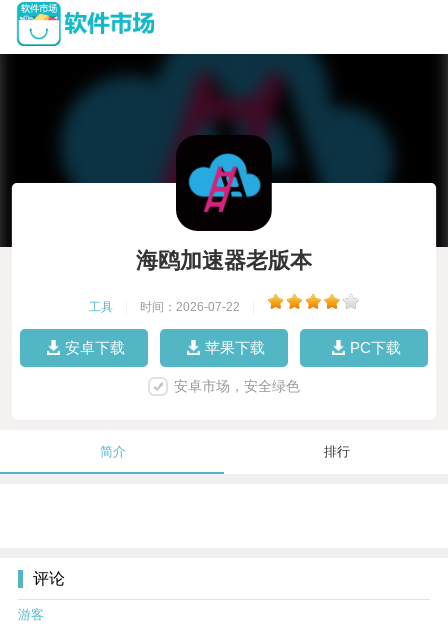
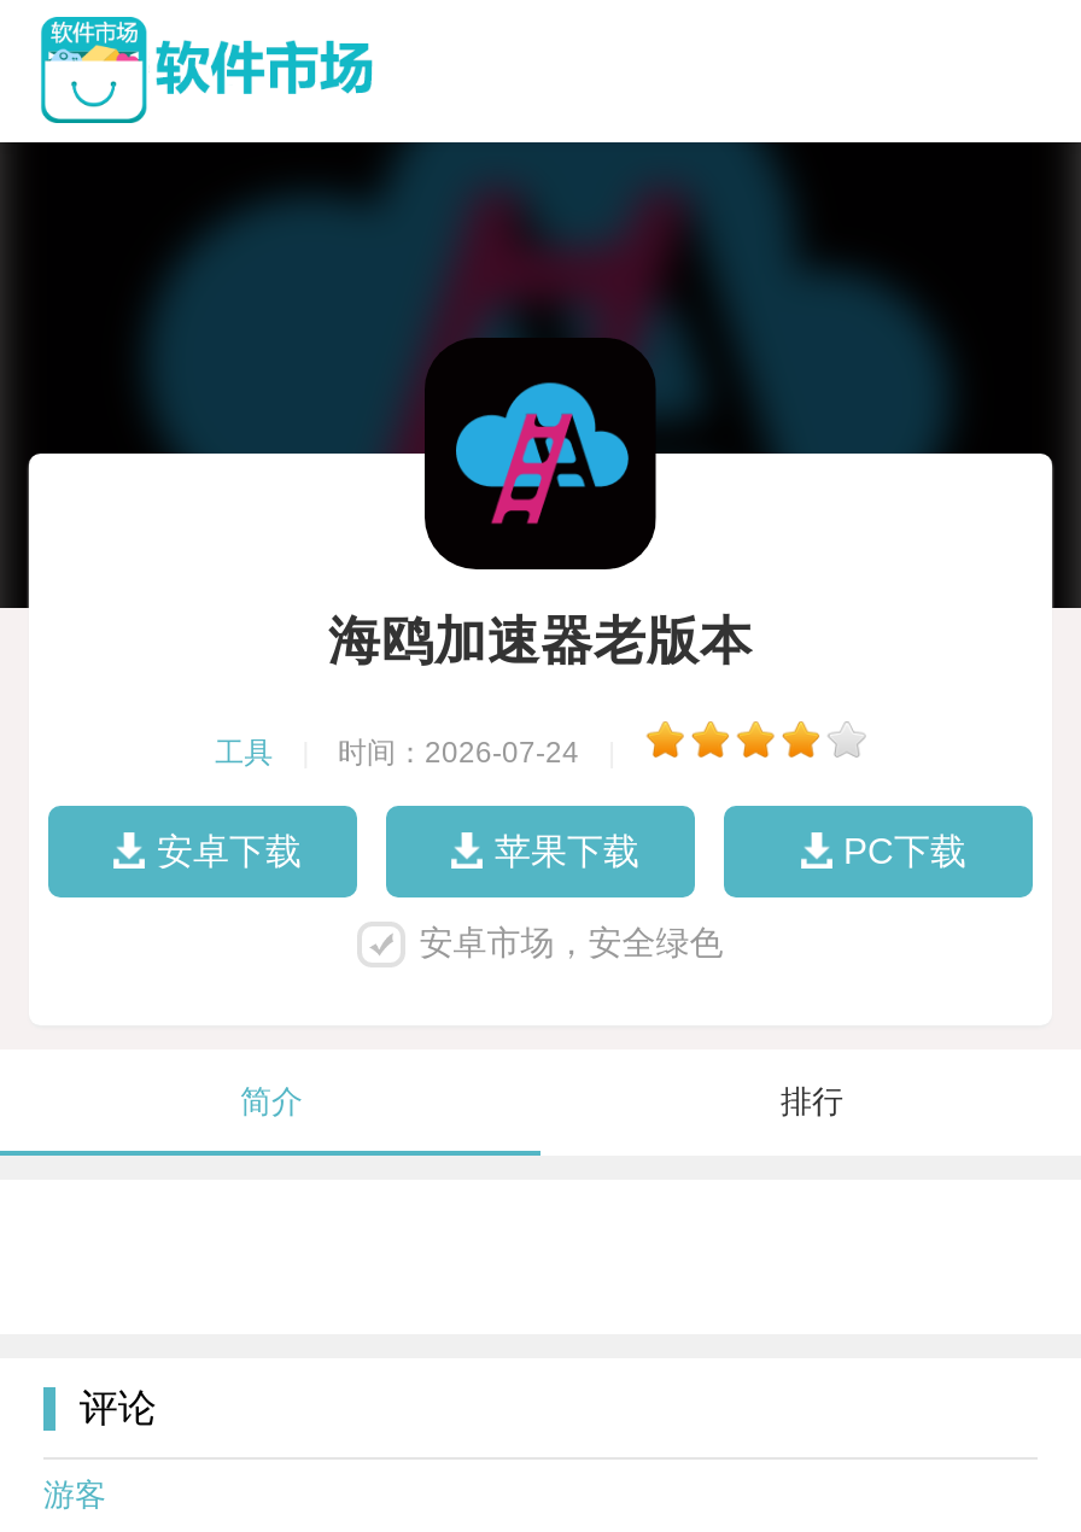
- 时间：2026-07-22
+ 时间：2026-07-24
